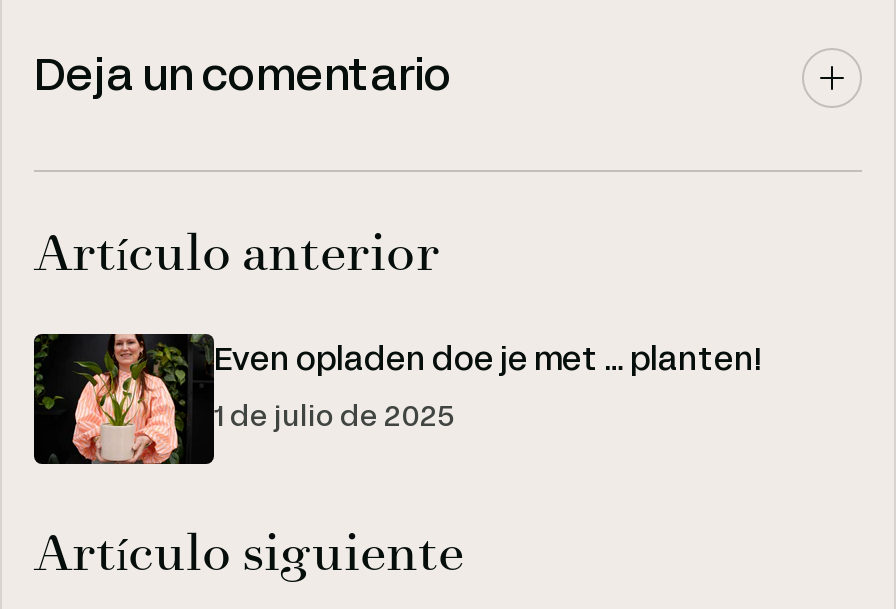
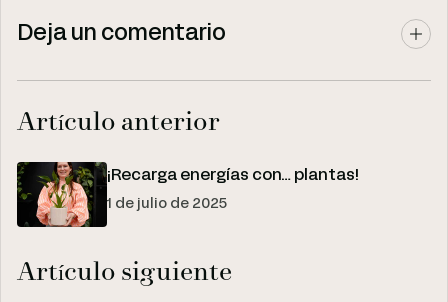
- Even opladen doe je met … planten!
+ ¡Recarga energías con… plantas!
